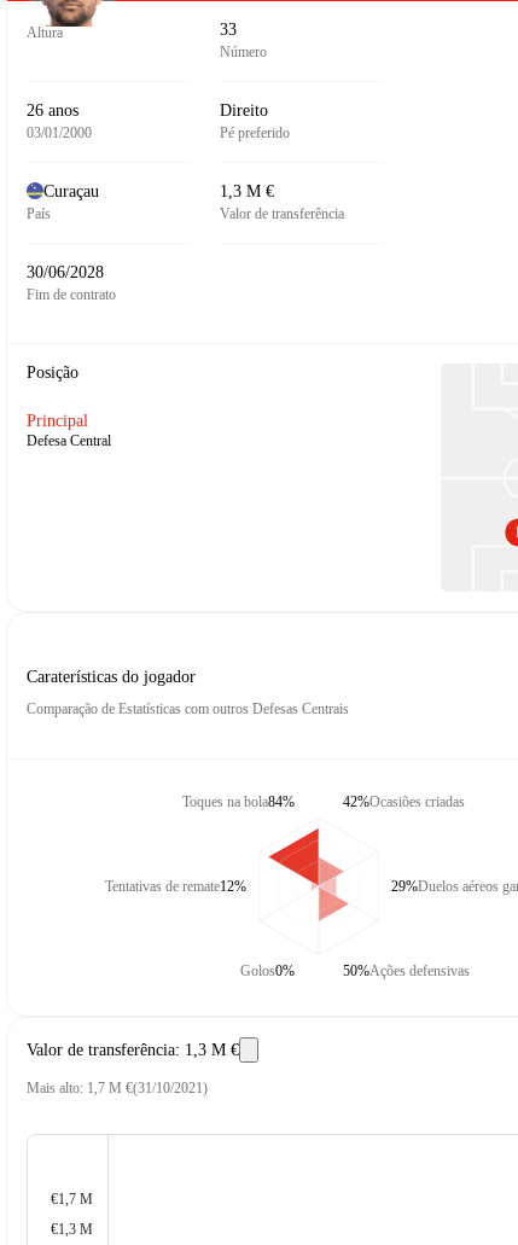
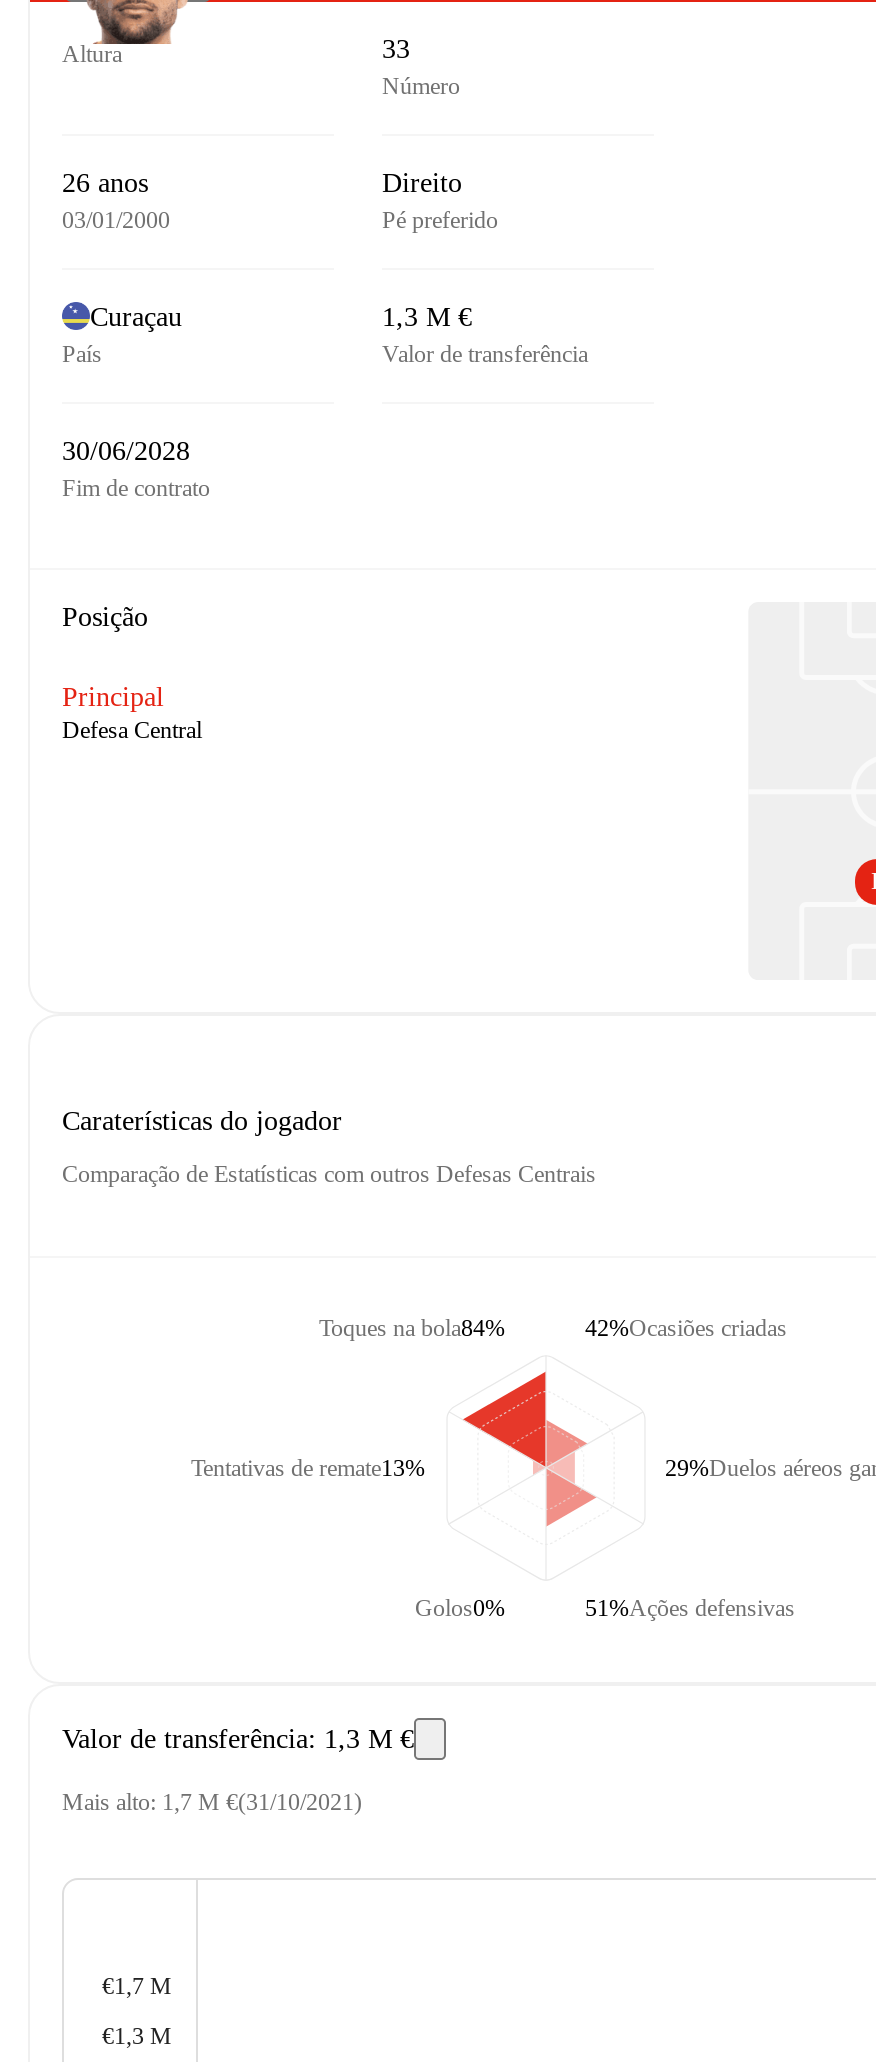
- Tentativas de remate12%
+ Tentativas de remate13%

- 50% Ações defensivas
+ 51% Ações defensivas
